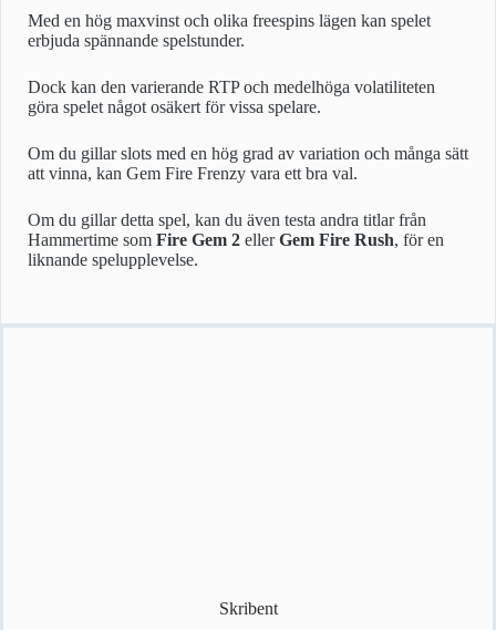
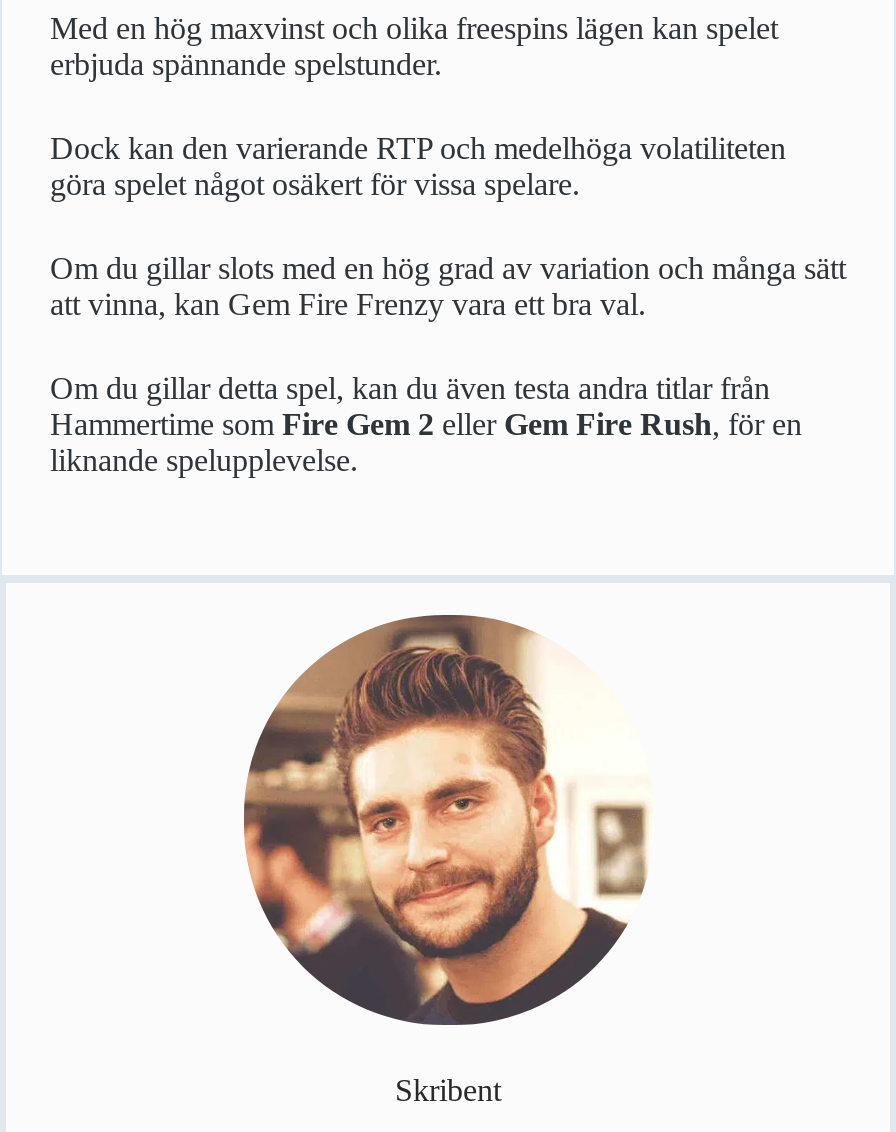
+ [image]
